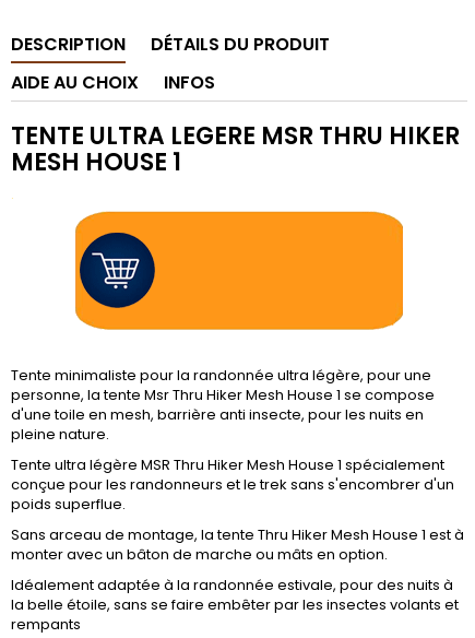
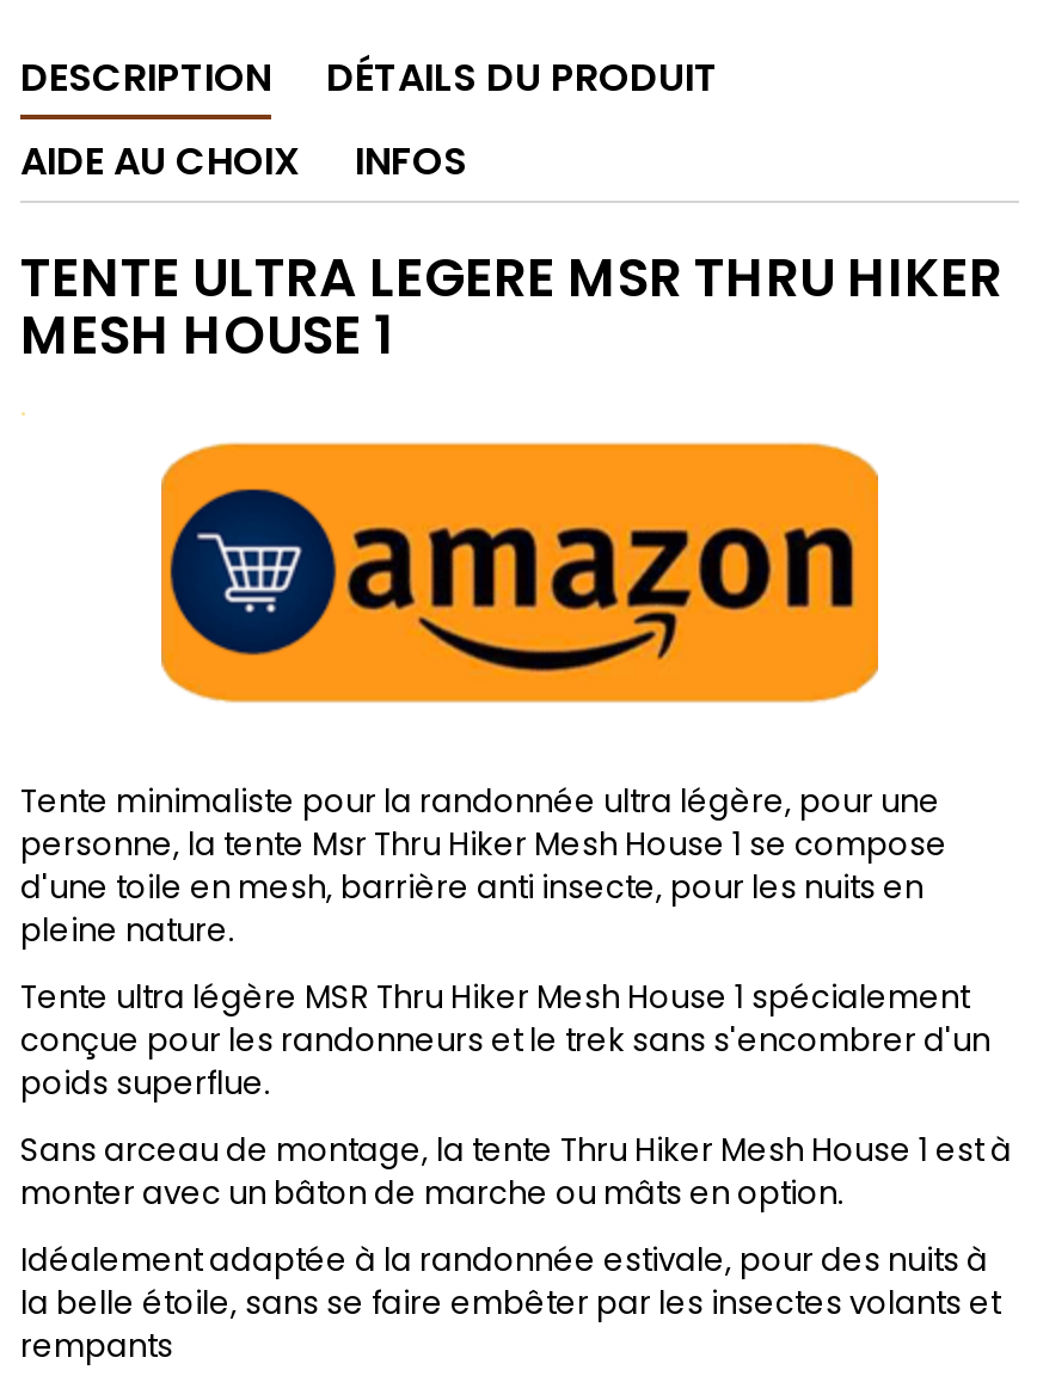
+ [image]
